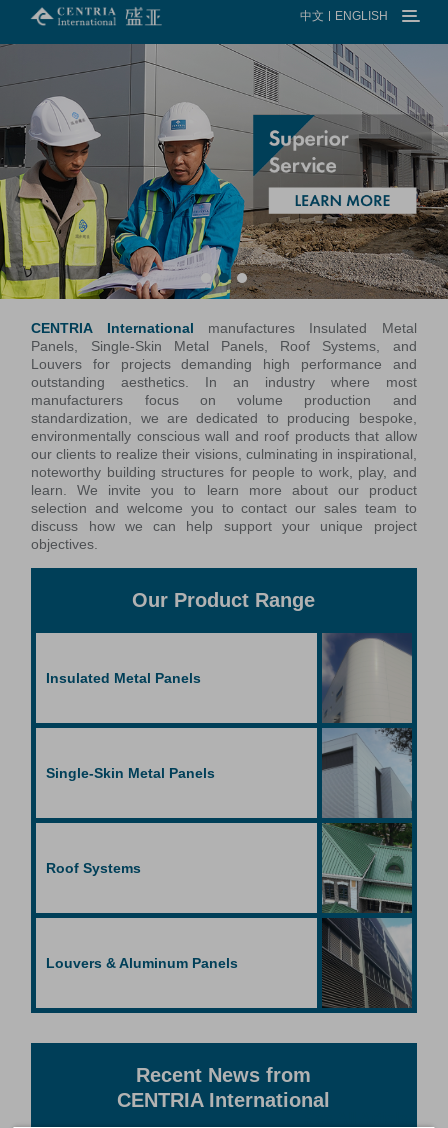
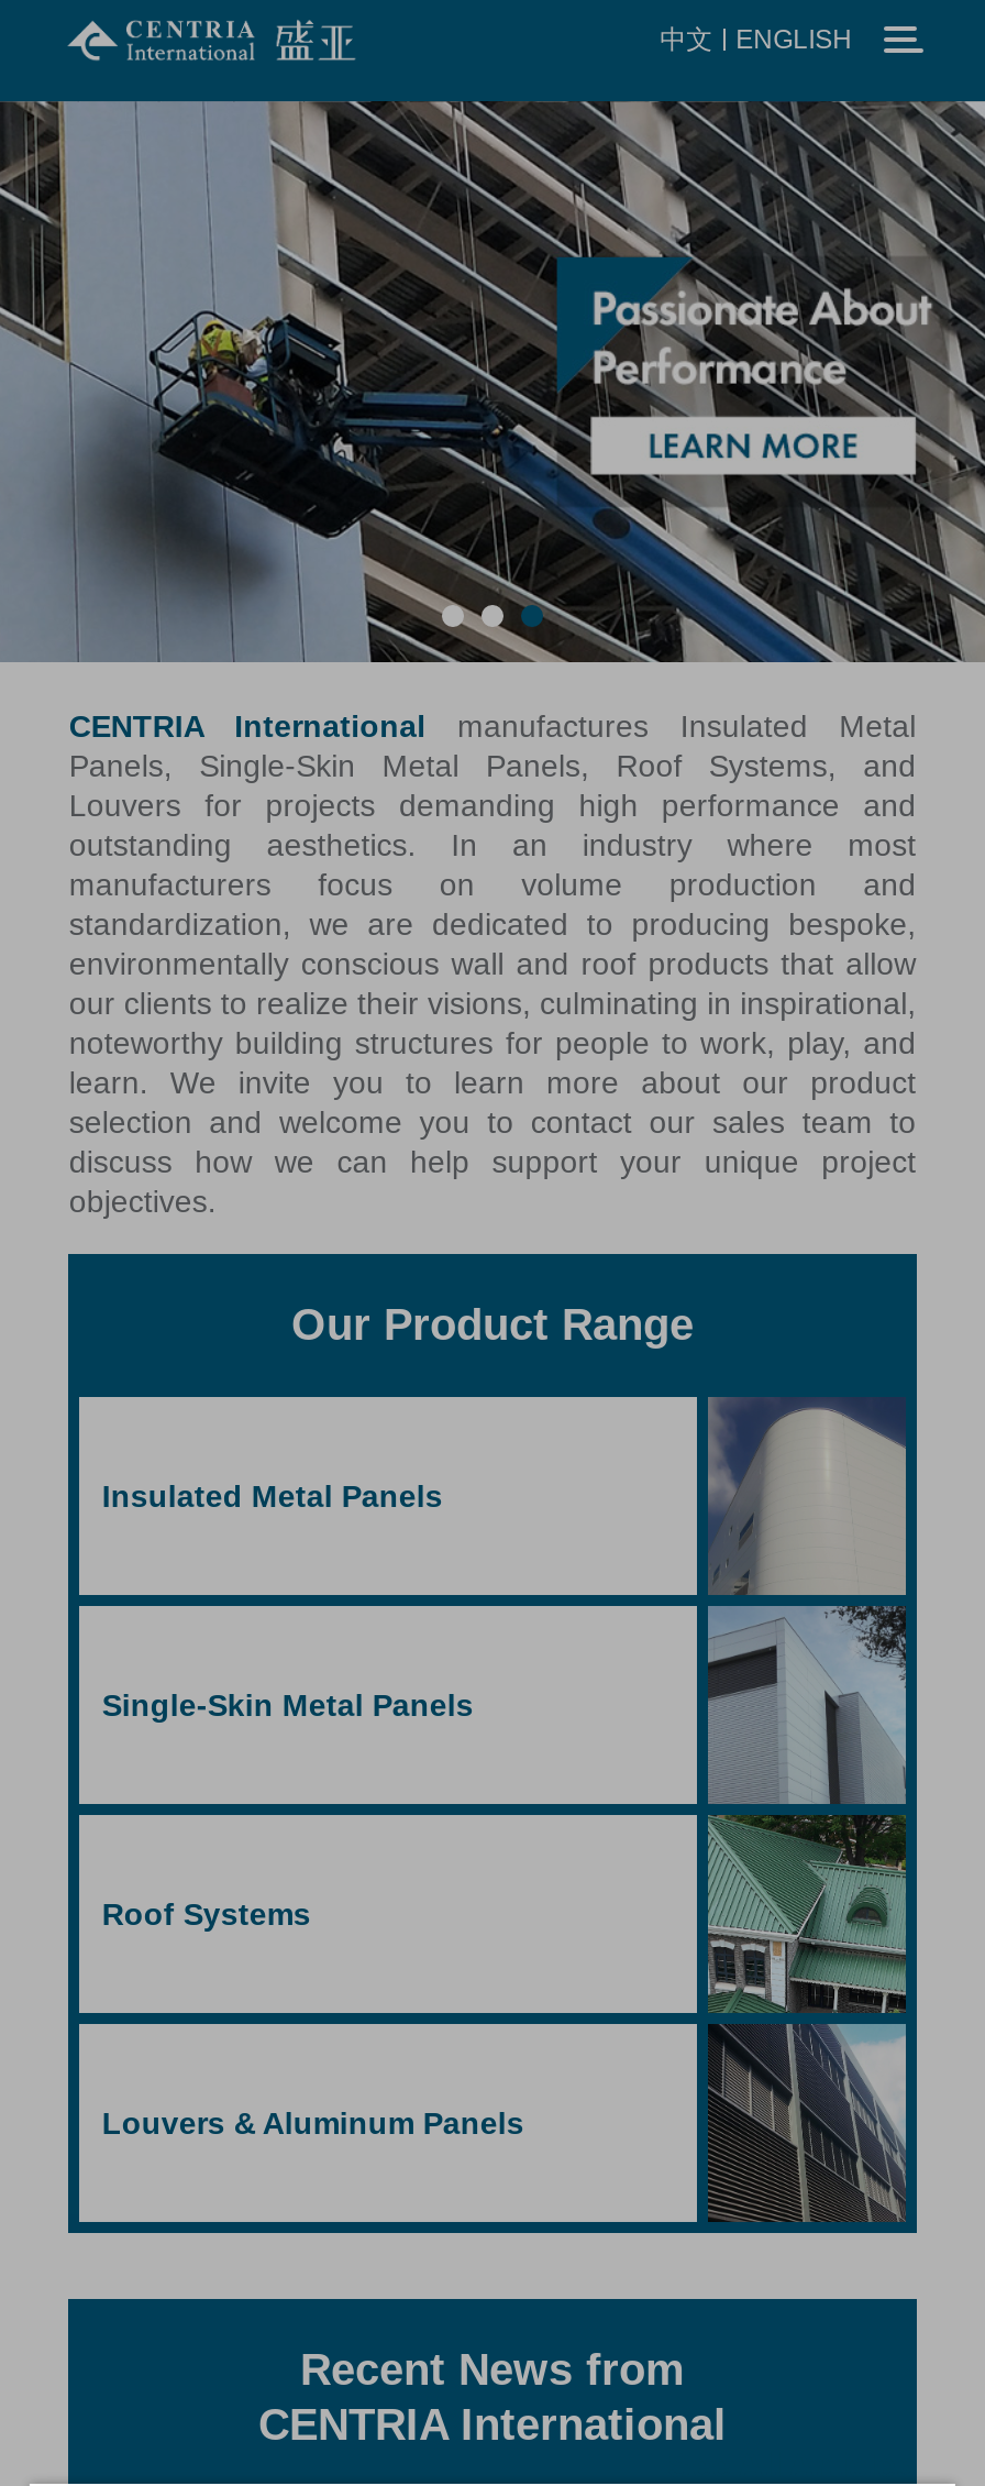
- [image]
+ [image]
